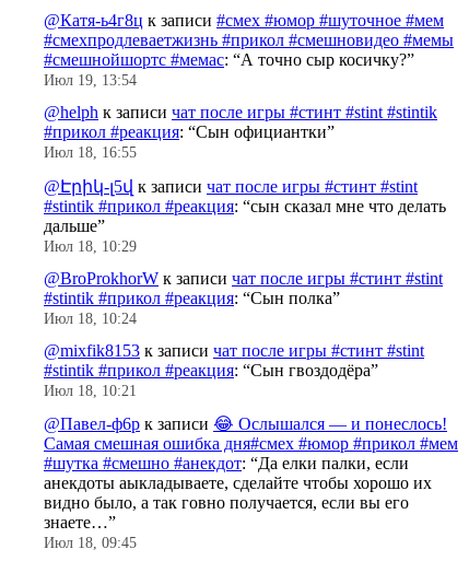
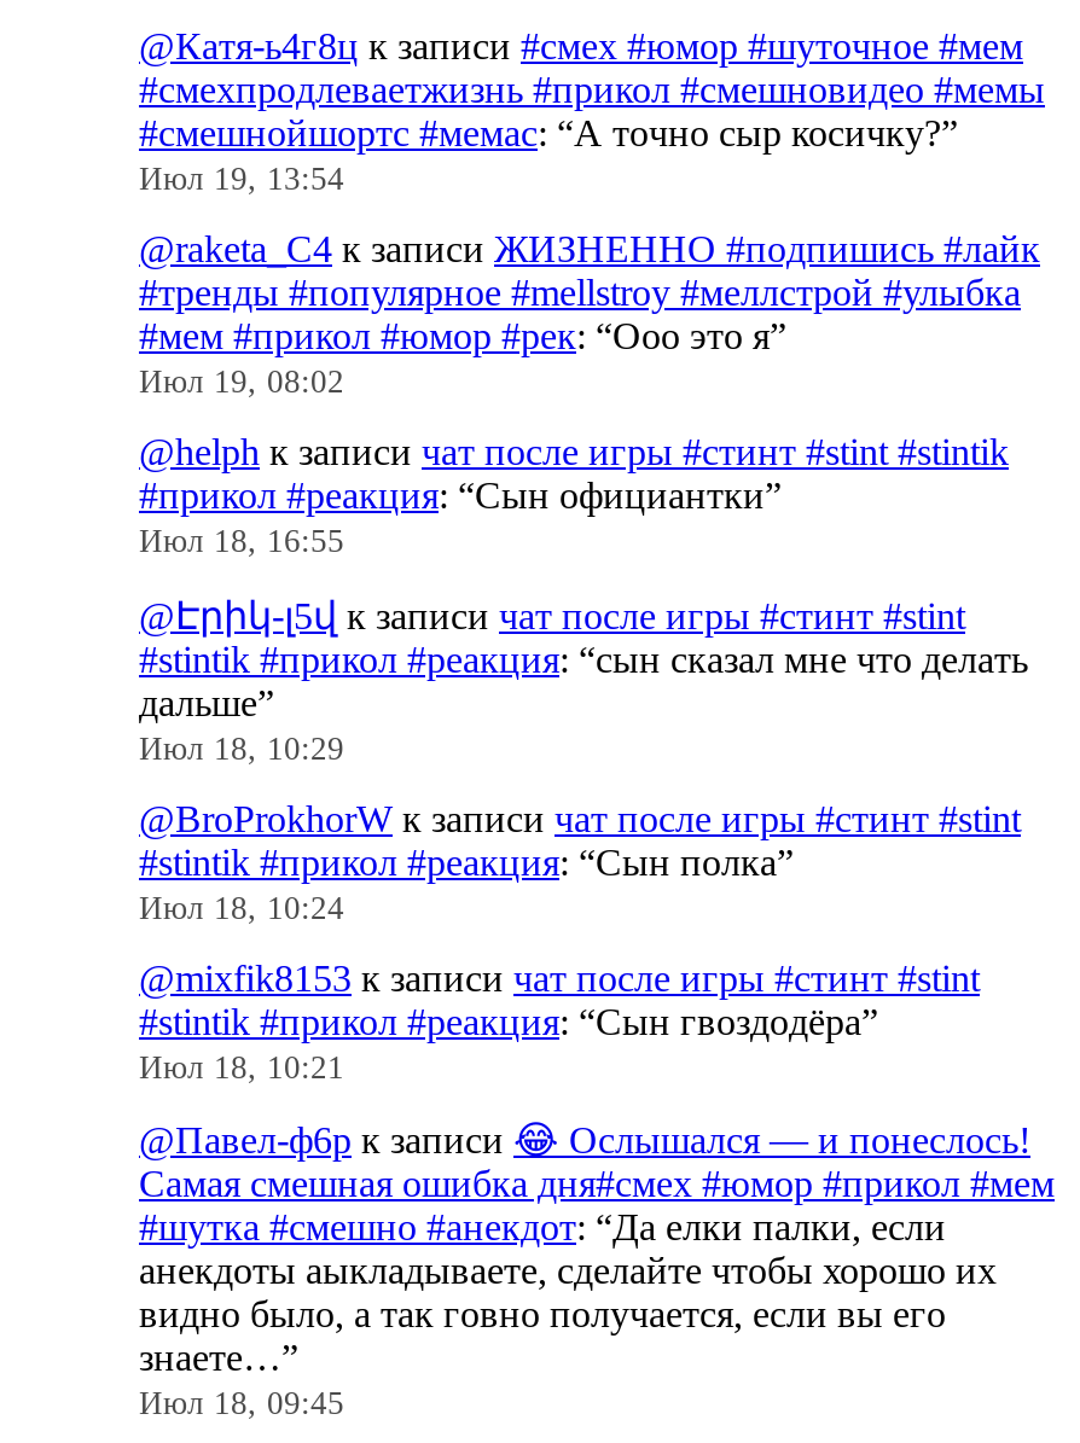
+ @raketa_C4 к записи ЖИЗНЕННО #подпишись #лайк
+ #тренды #популярное #mellstroy #меллстрой #улыбка
+ #мем #прикол #юмор #рек: “Ооо это я”
+ Июл 19, 08:02
